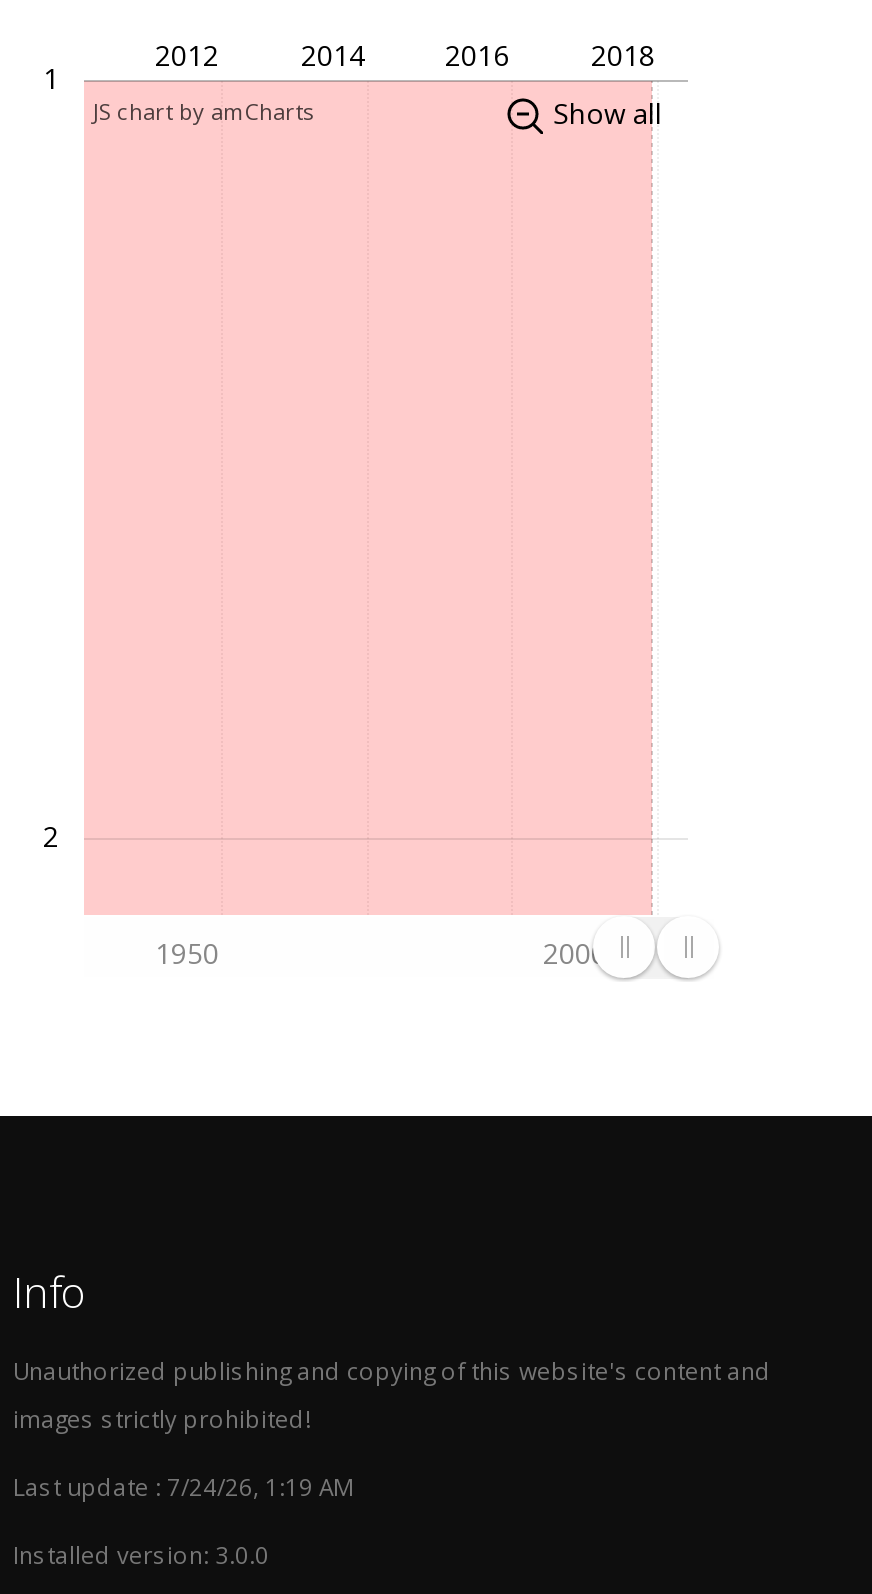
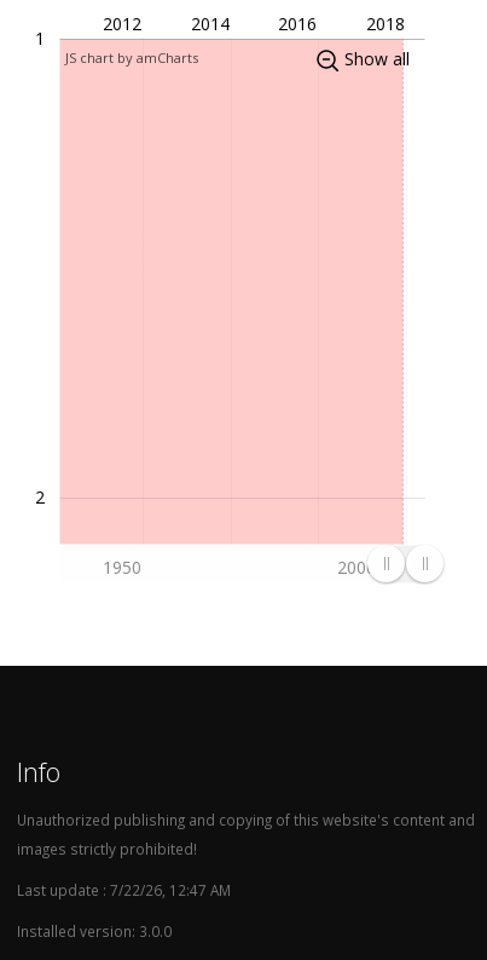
- Last update : 7/24/26, 1:19 AM
+ Last update : 7/22/26, 12:47 AM
